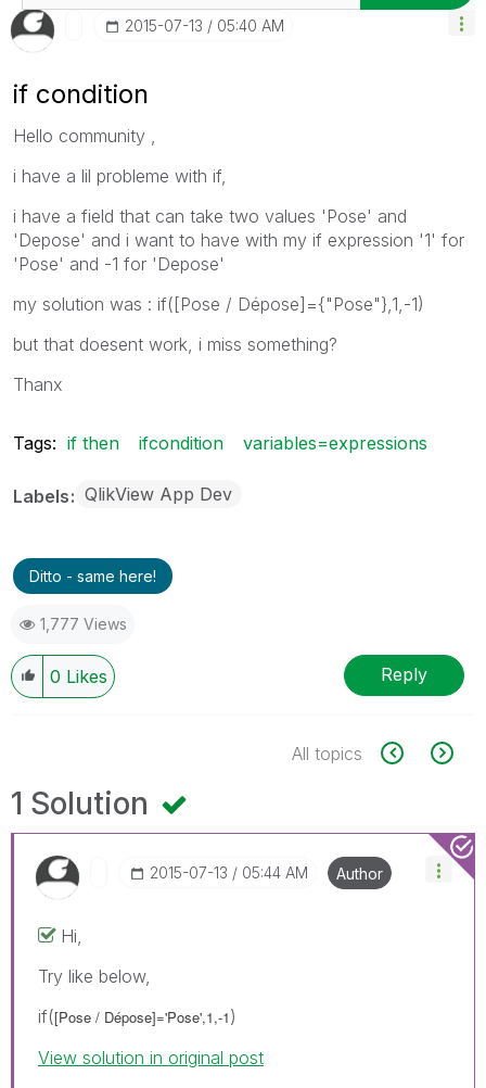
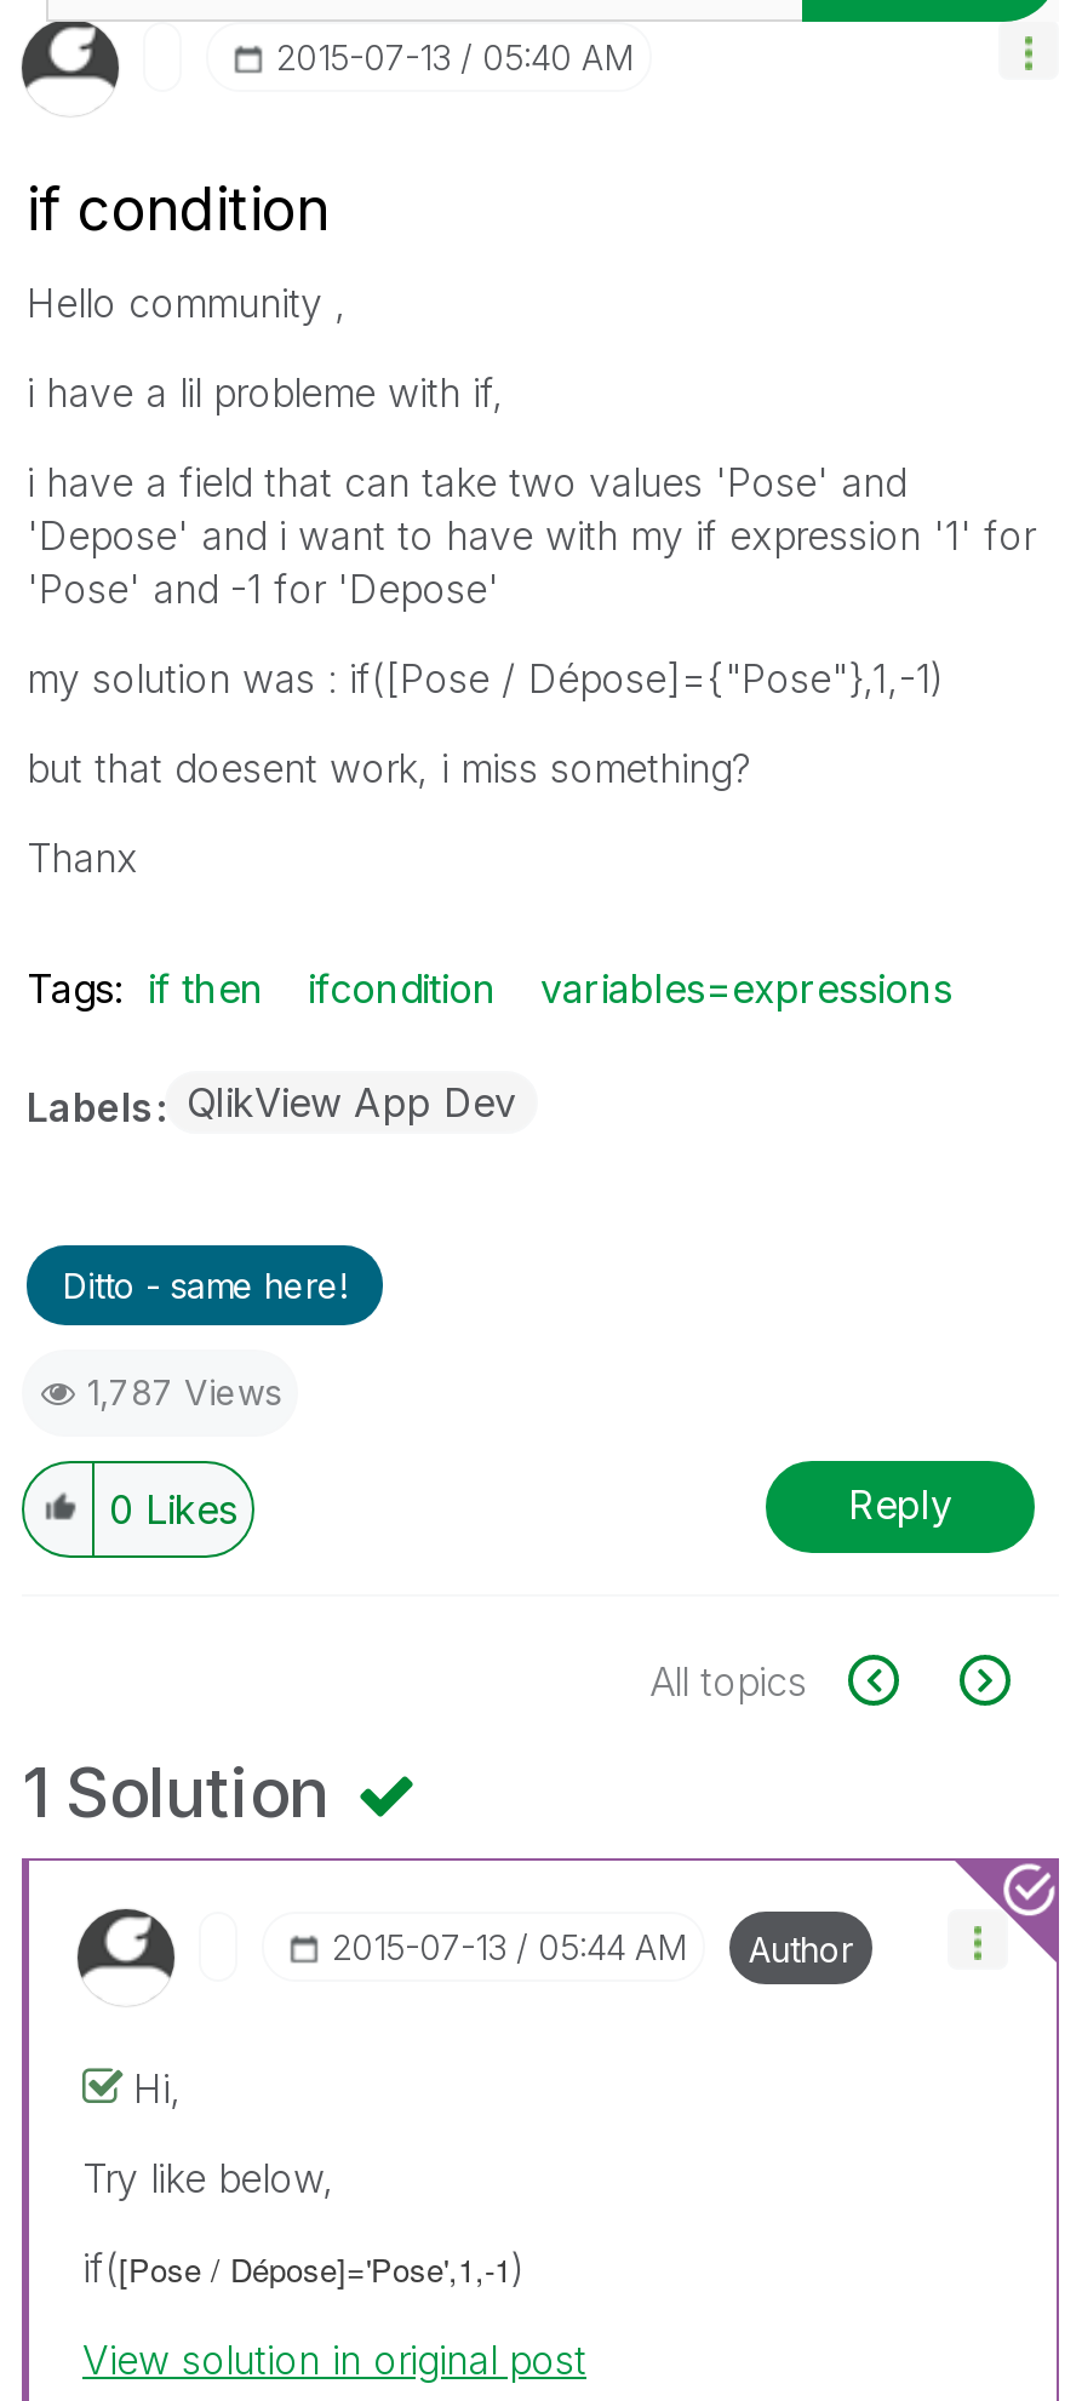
- 1,777 Views
+ 1,787 Views
